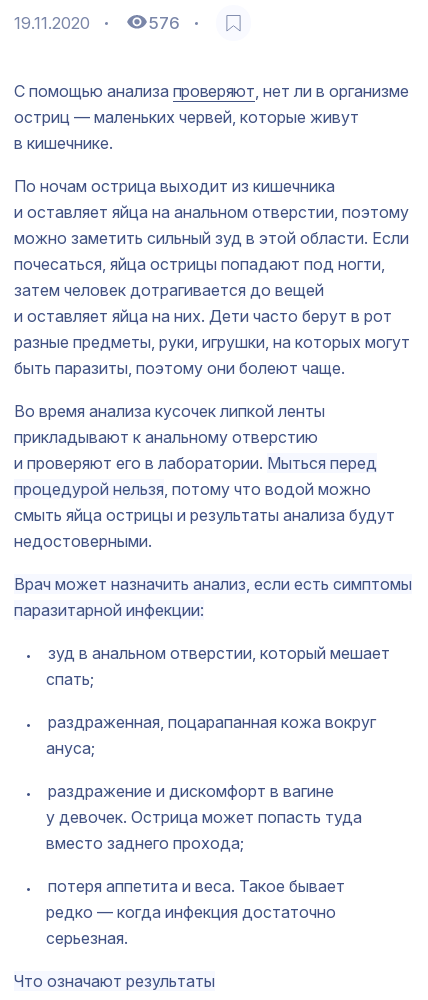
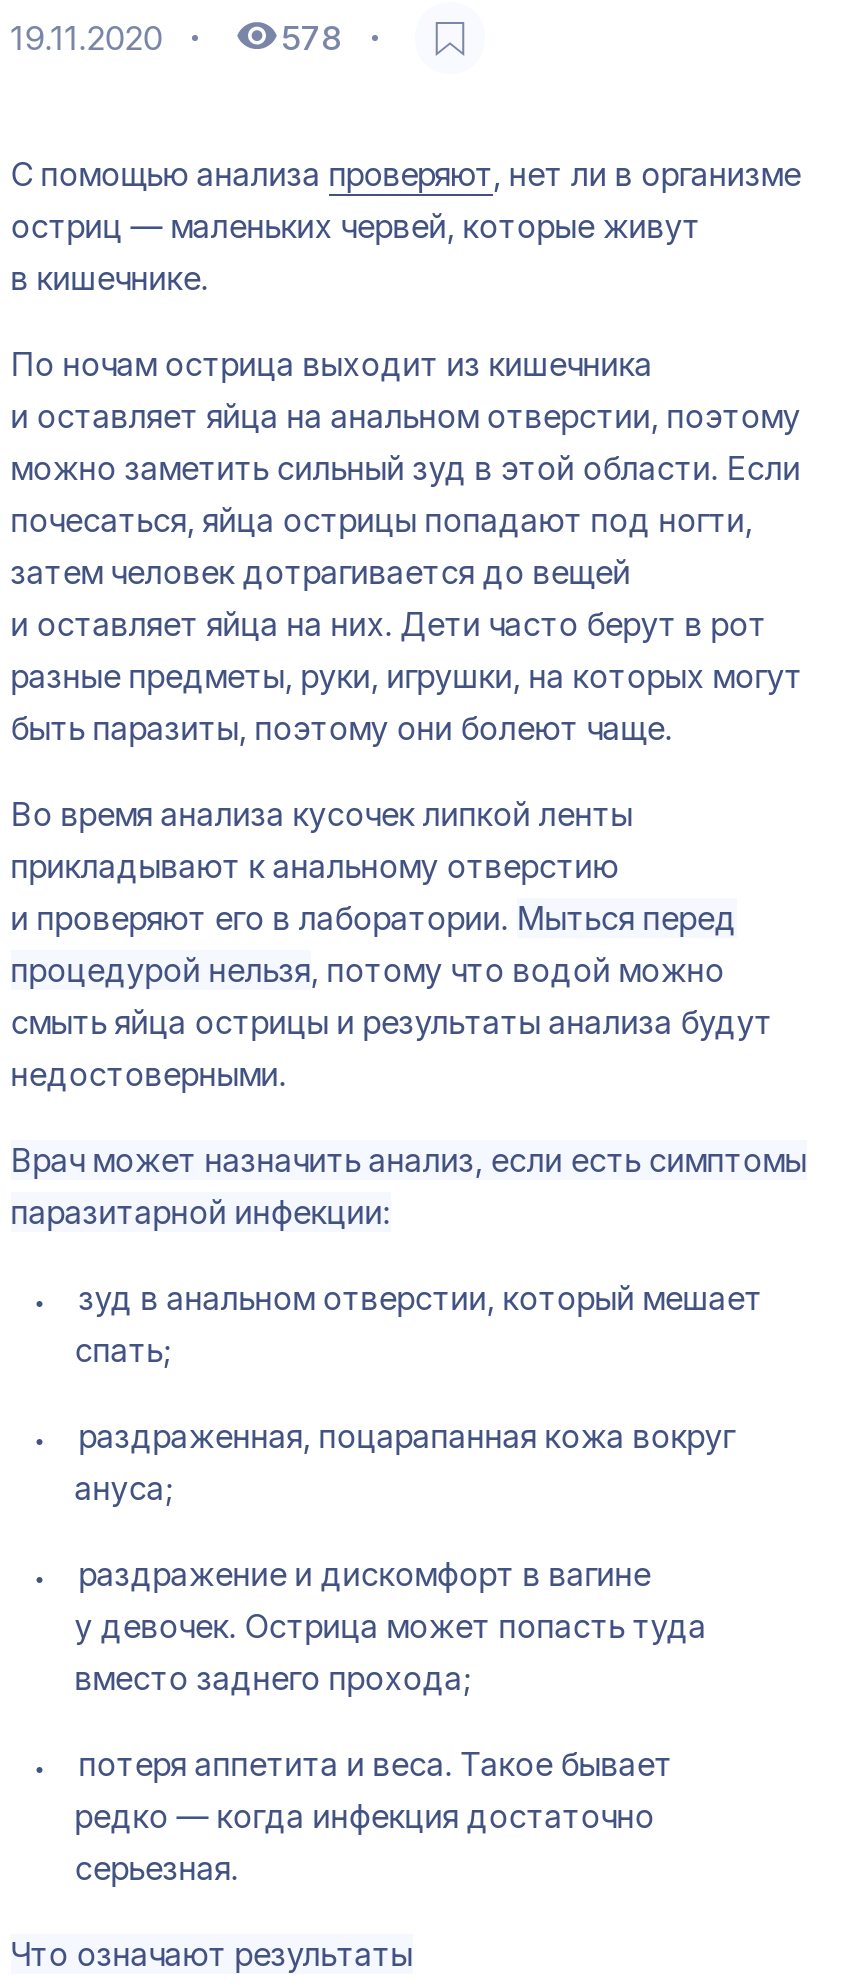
- 576
+ 578
